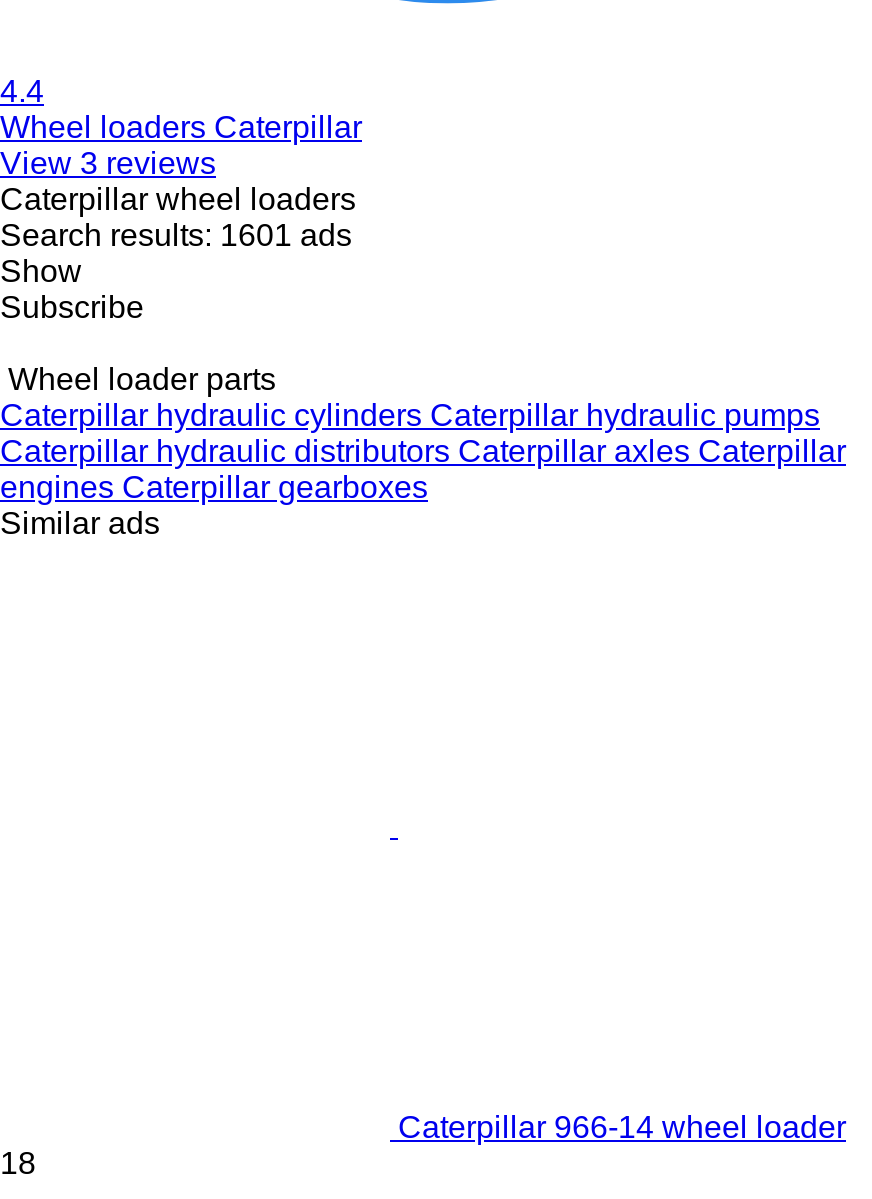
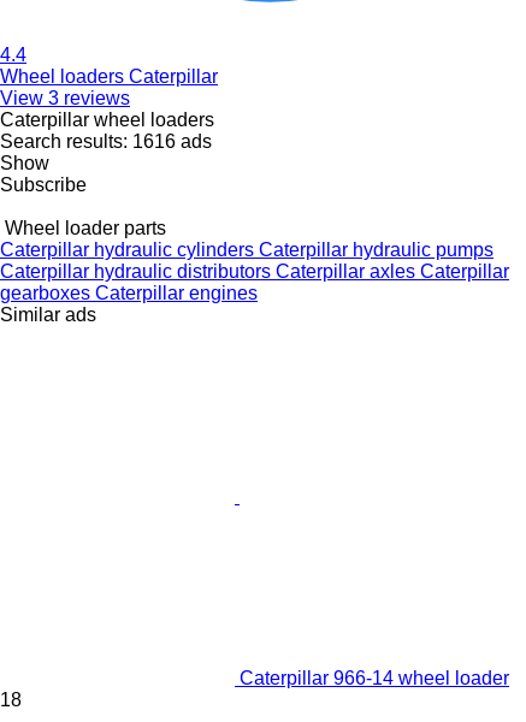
- Search results: 1601 ads
+ Search results: 1616 ads

- engines Caterpillar gearboxes
+ gearboxes Caterpillar engines
